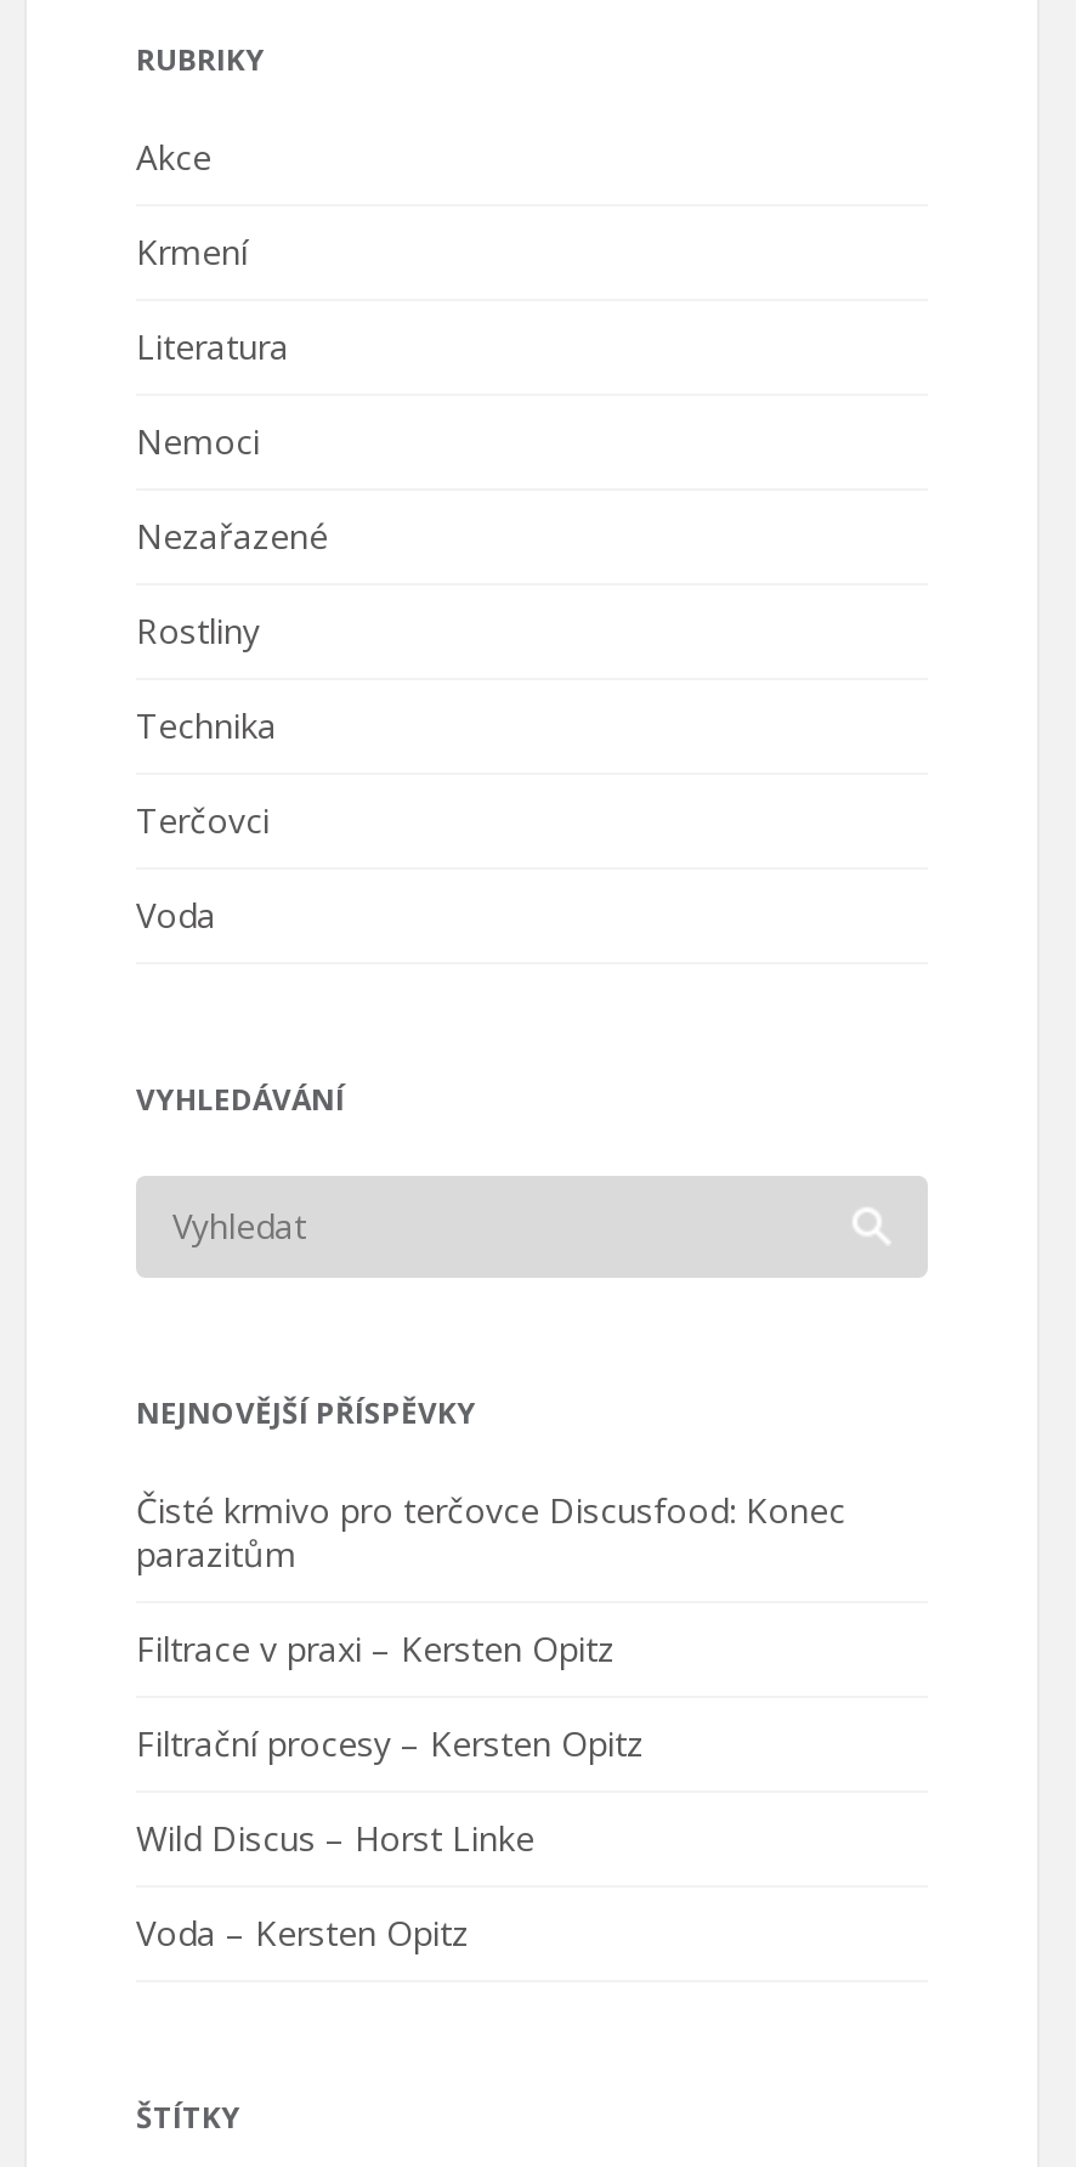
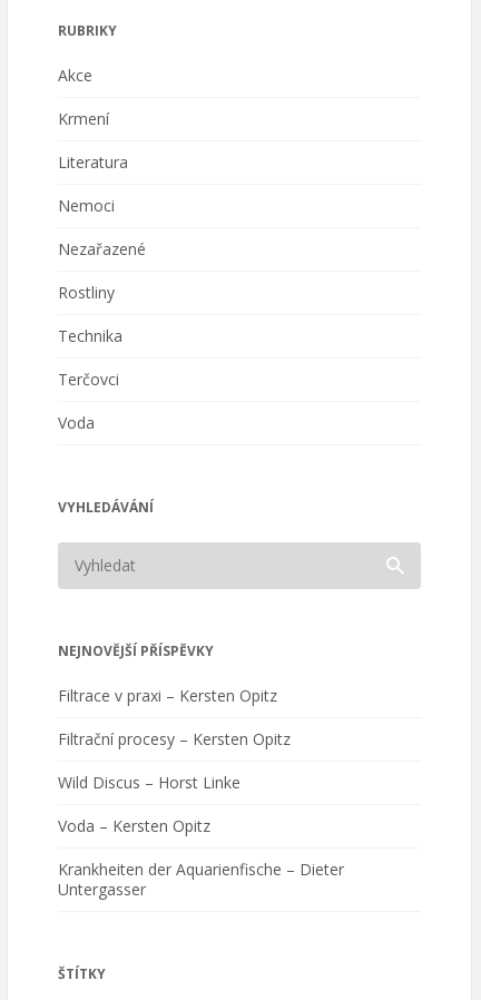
- Čisté krmivo pro terčovce Discusfood: Konec
- parazitům

moved up: Filtrace v praxi – Kersten Opitz | Filtrační procesy – Kersten Opitz | Wild Discus – Horst Linke | Voda – Kersten Opitz

+ Krankheiten der Aquarienfische – Dieter
+ Untergasser
